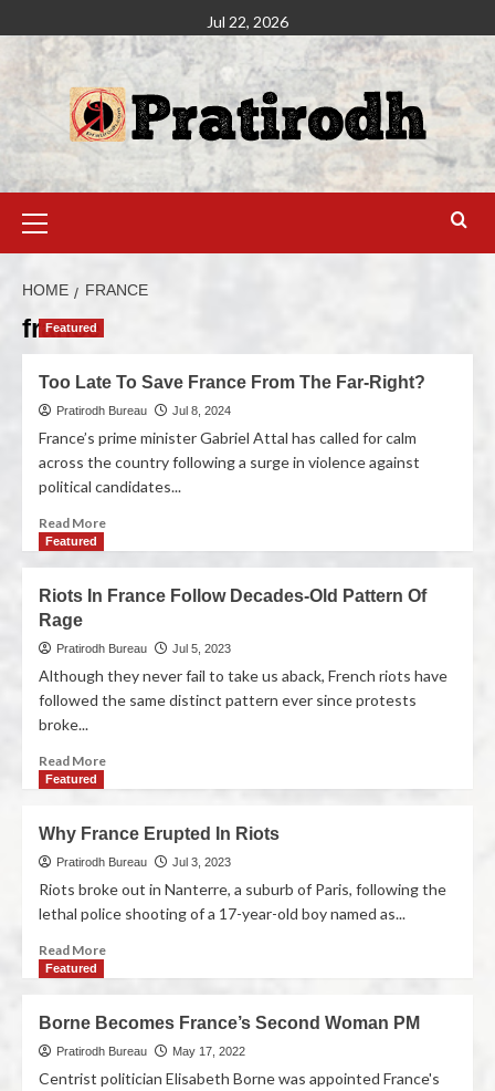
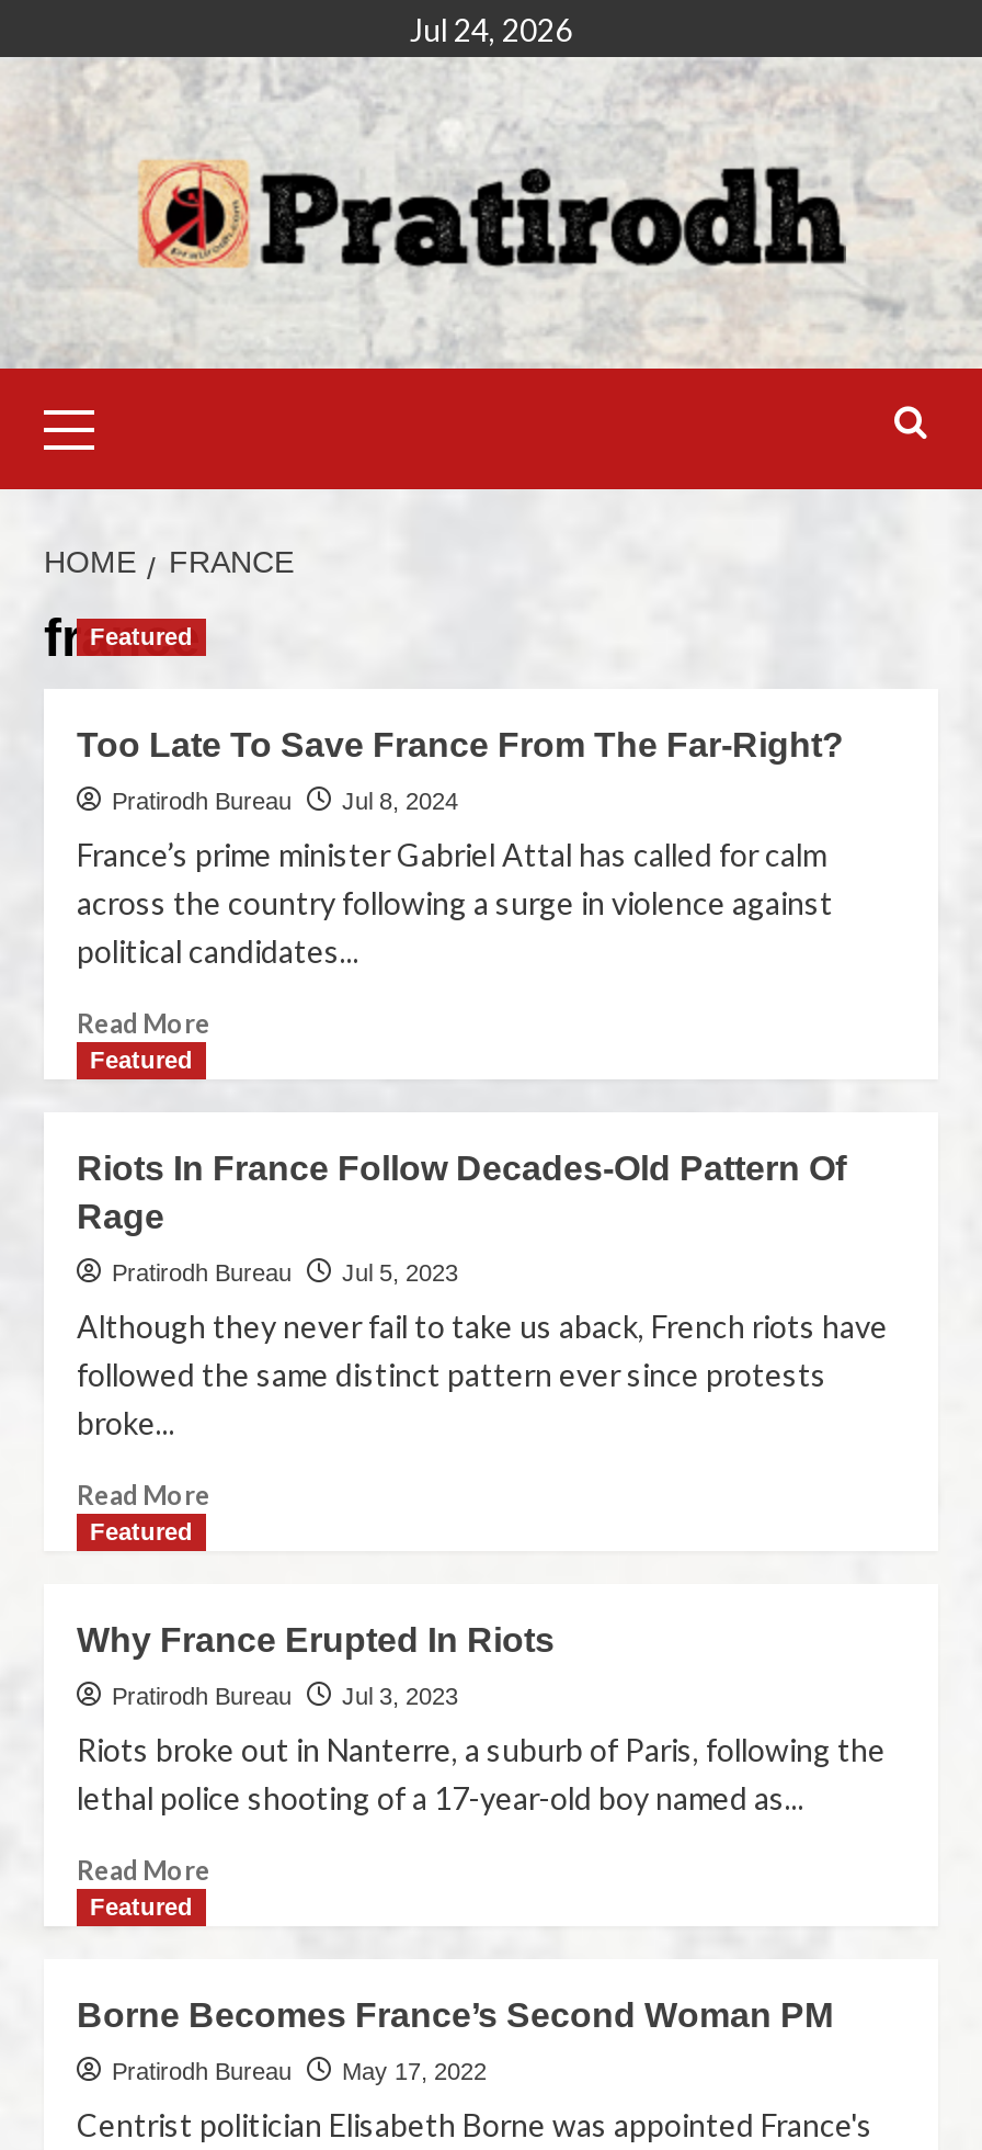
- Jul 22, 2026
+ Jul 24, 2026
